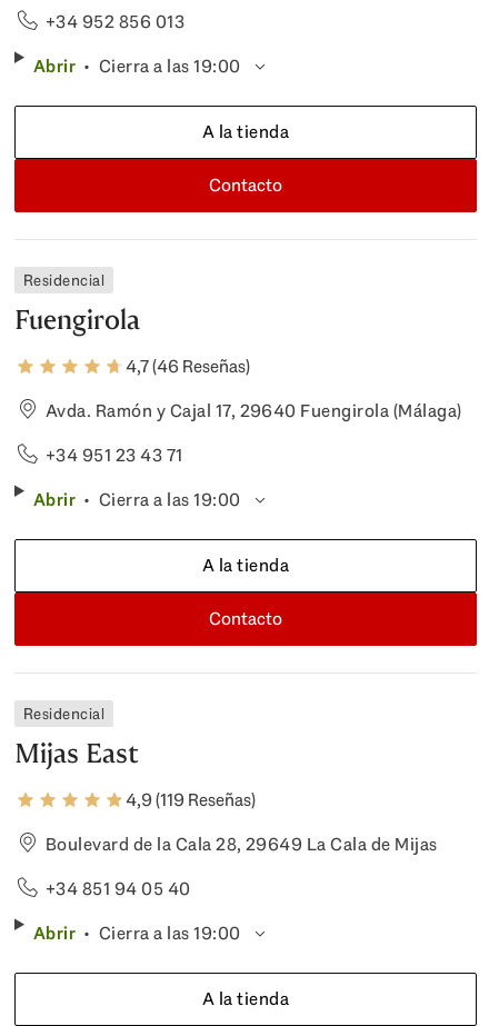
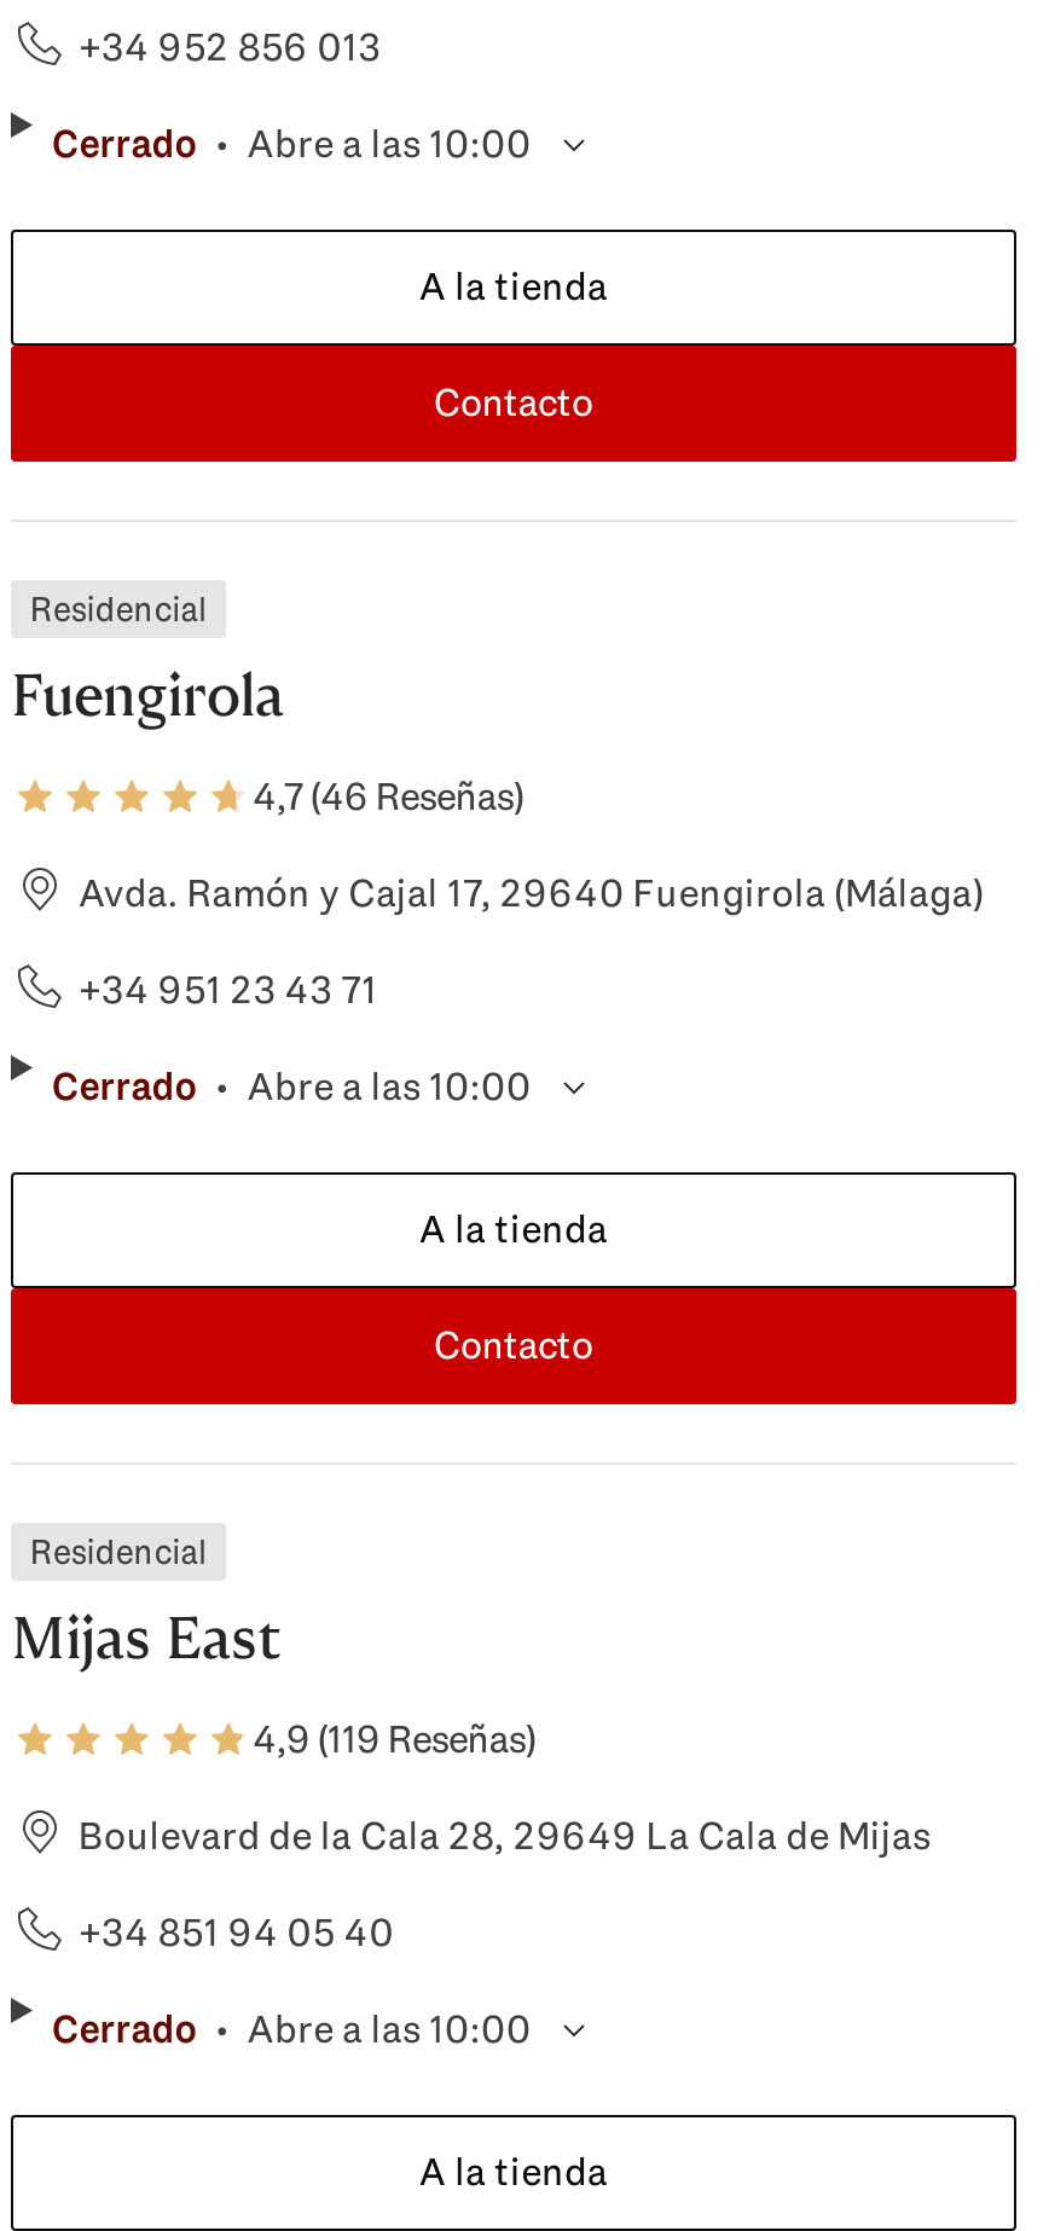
- Abrir
- Cierra a las 19:00
+ Cerrado
+ Abre a las 10:00

- Abrir
- Cierra a las 19:00
+ Cerrado
+ Abre a las 10:00

- Abrir
- Cierra a las 19:00
+ Cerrado
+ Abre a las 10:00
